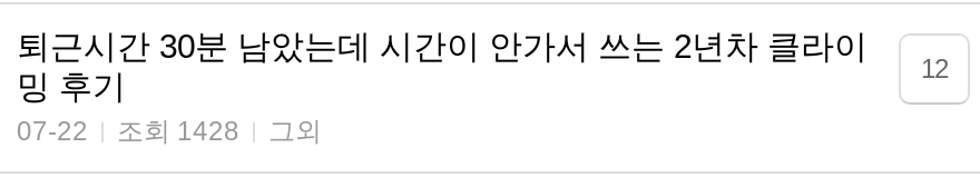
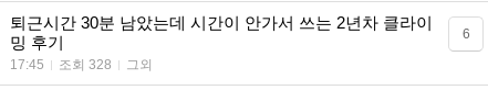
- 12
+ 6

- 07-22
+ 17:45

- 조회 1428
+ 조회 328
